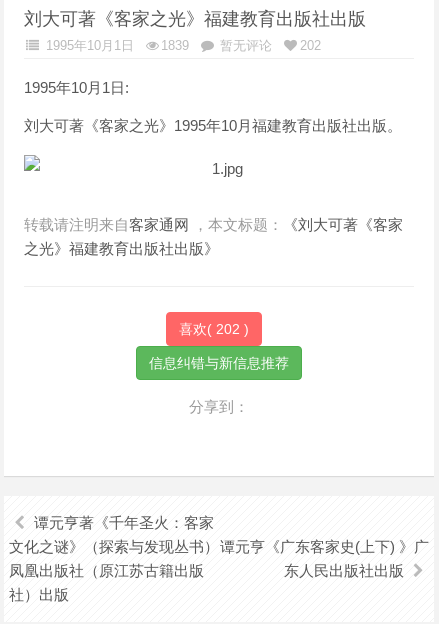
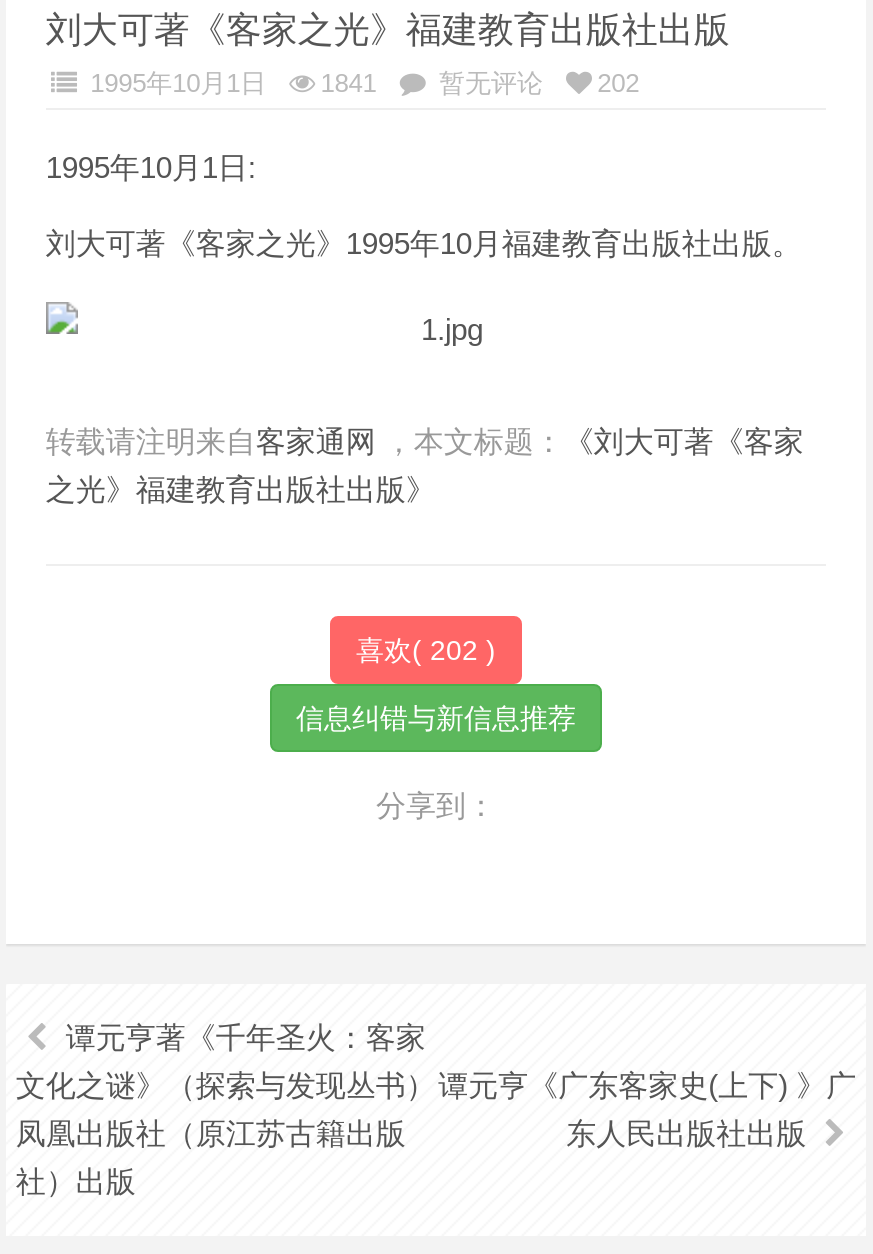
- 1995年10月1日 1839 暂无评论 202
+ 1995年10月1日 1841 暂无评论 202
